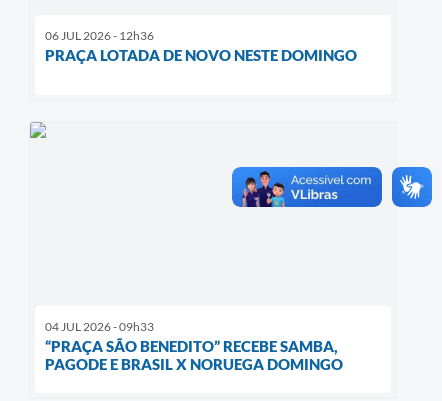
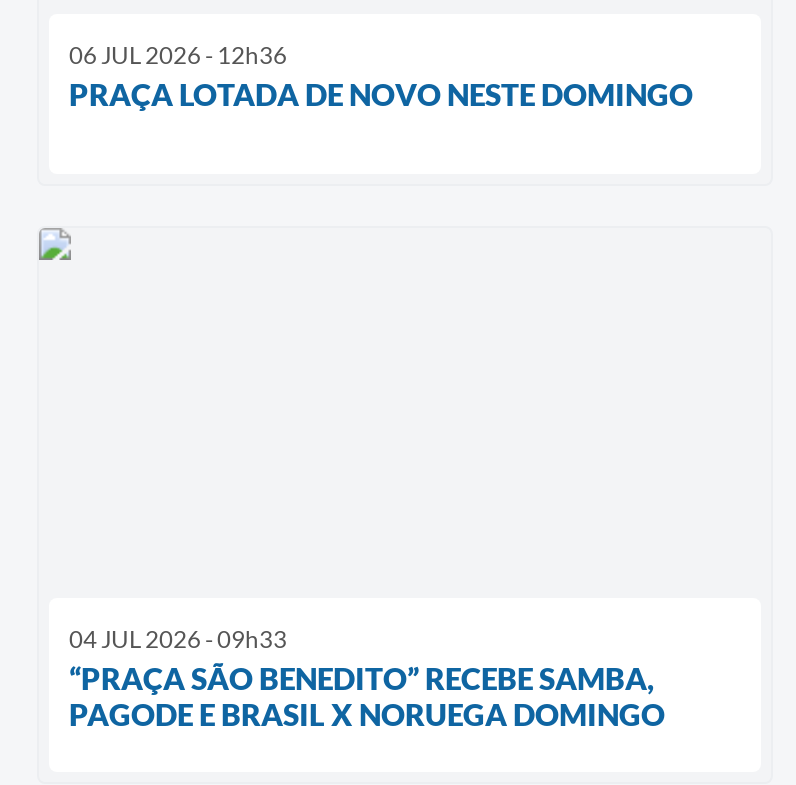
- [image]

- [image]
